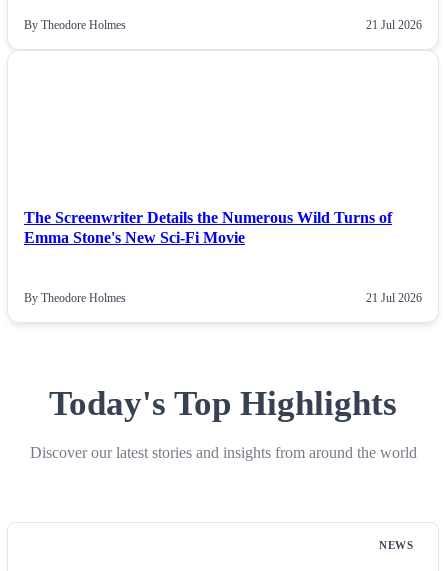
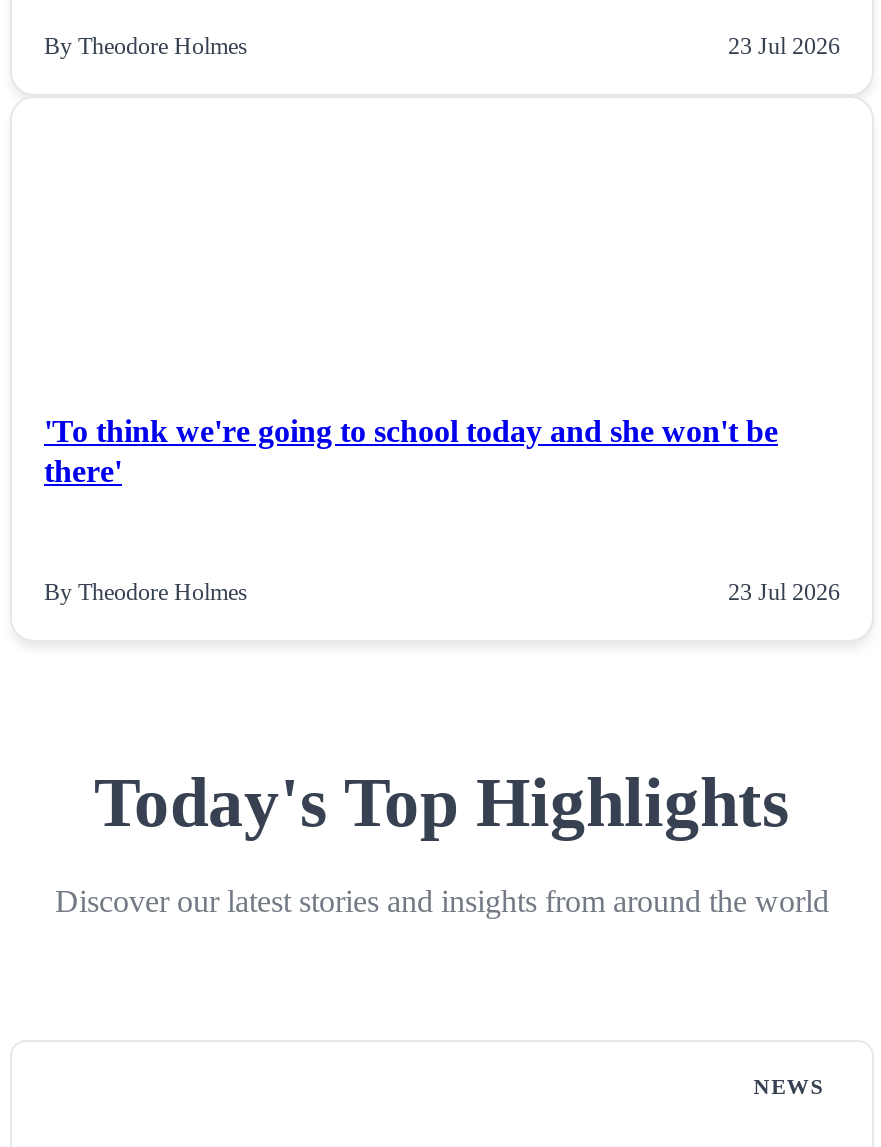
- 21 Jul 2026
+ 23 Jul 2026

- The Screenwriter Details the Numerous Wild Turns of
- Emma Stone's New Sci-Fi Movie
+ 'To think we're going to school today and she won't be
+ there'

- 21 Jul 2026
+ 23 Jul 2026
